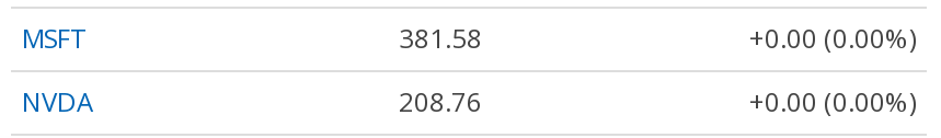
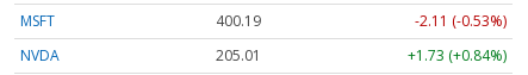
- 381.58
+ 400.19

- +0.00 (0.00%)
+ -2.11 (-0.53%)

- 208.76
+ 205.01

- +0.00 (0.00%)
+ +1.73 (+0.84%)
